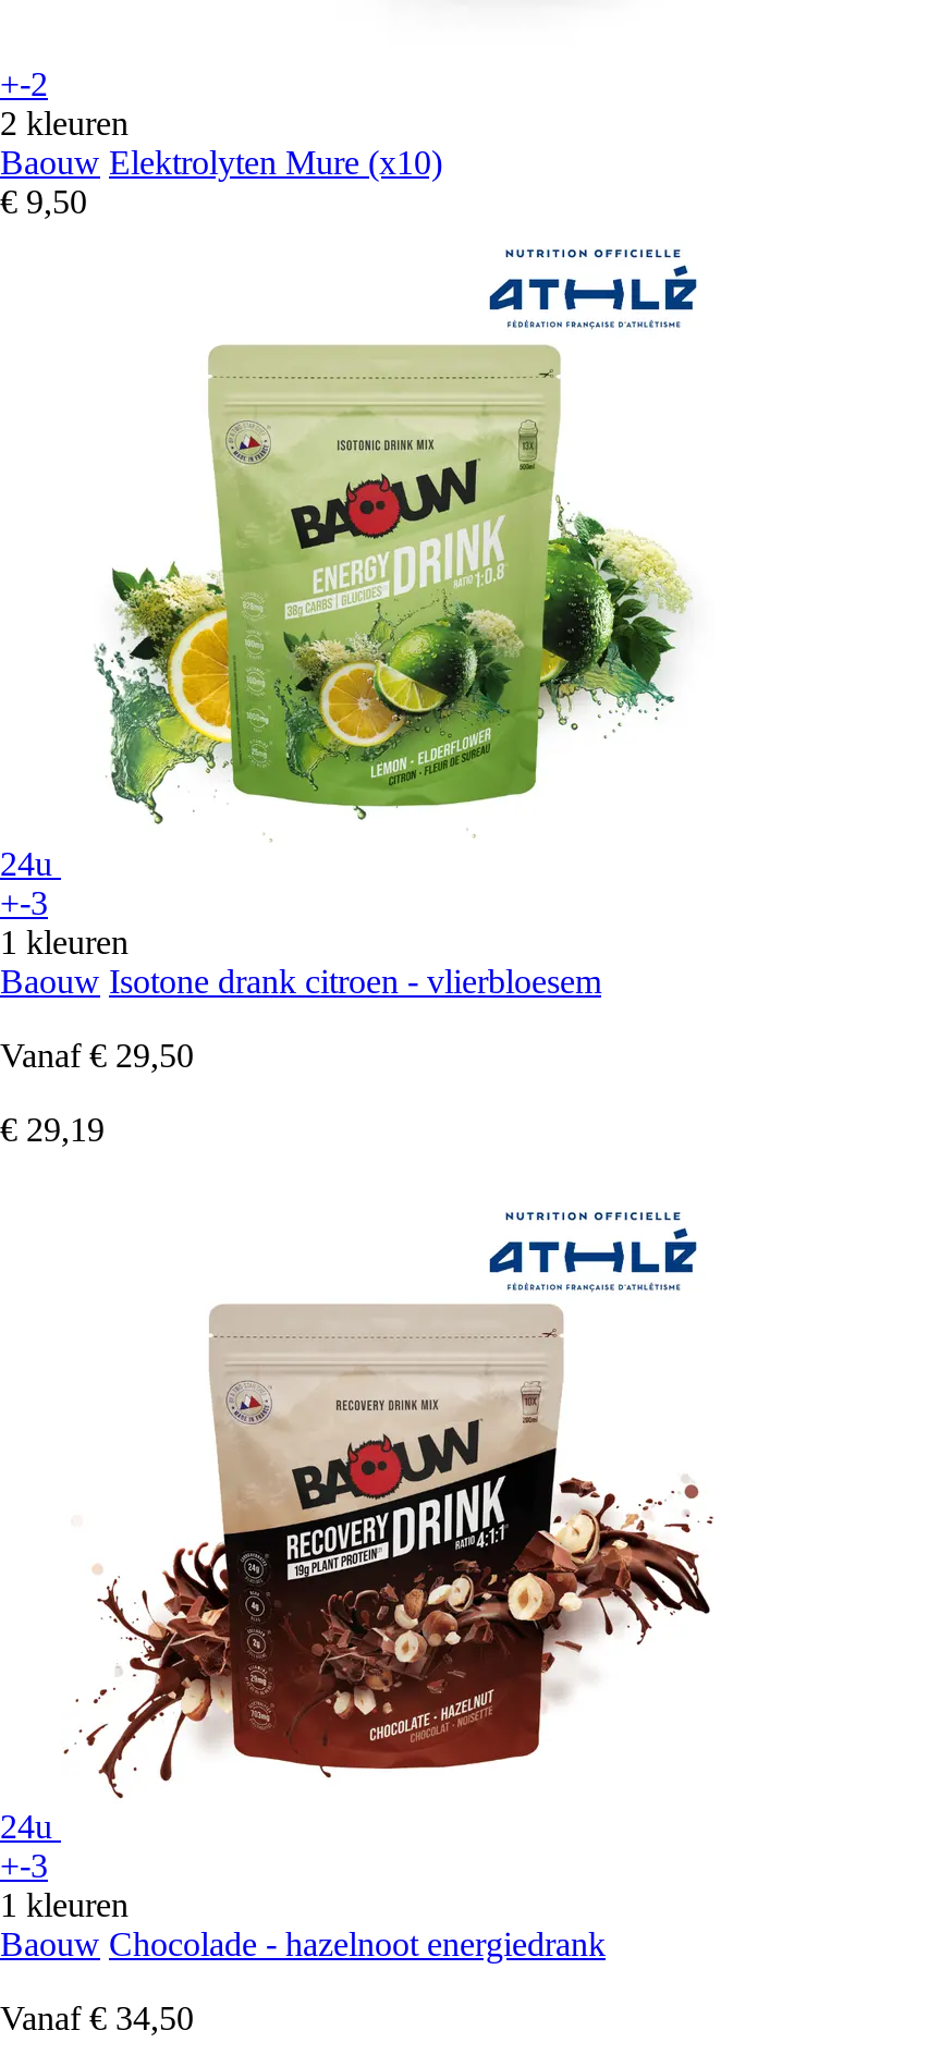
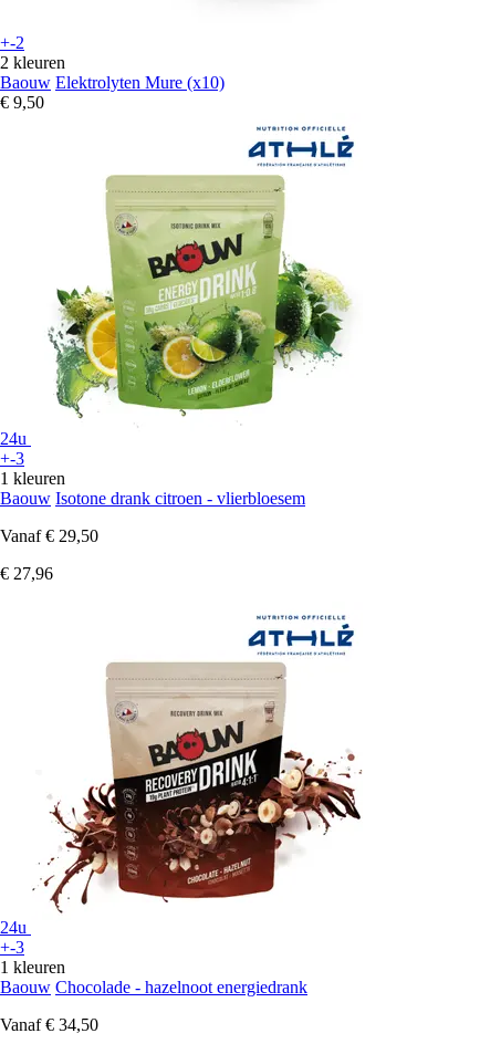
- € 29,19
+ € 27,96
